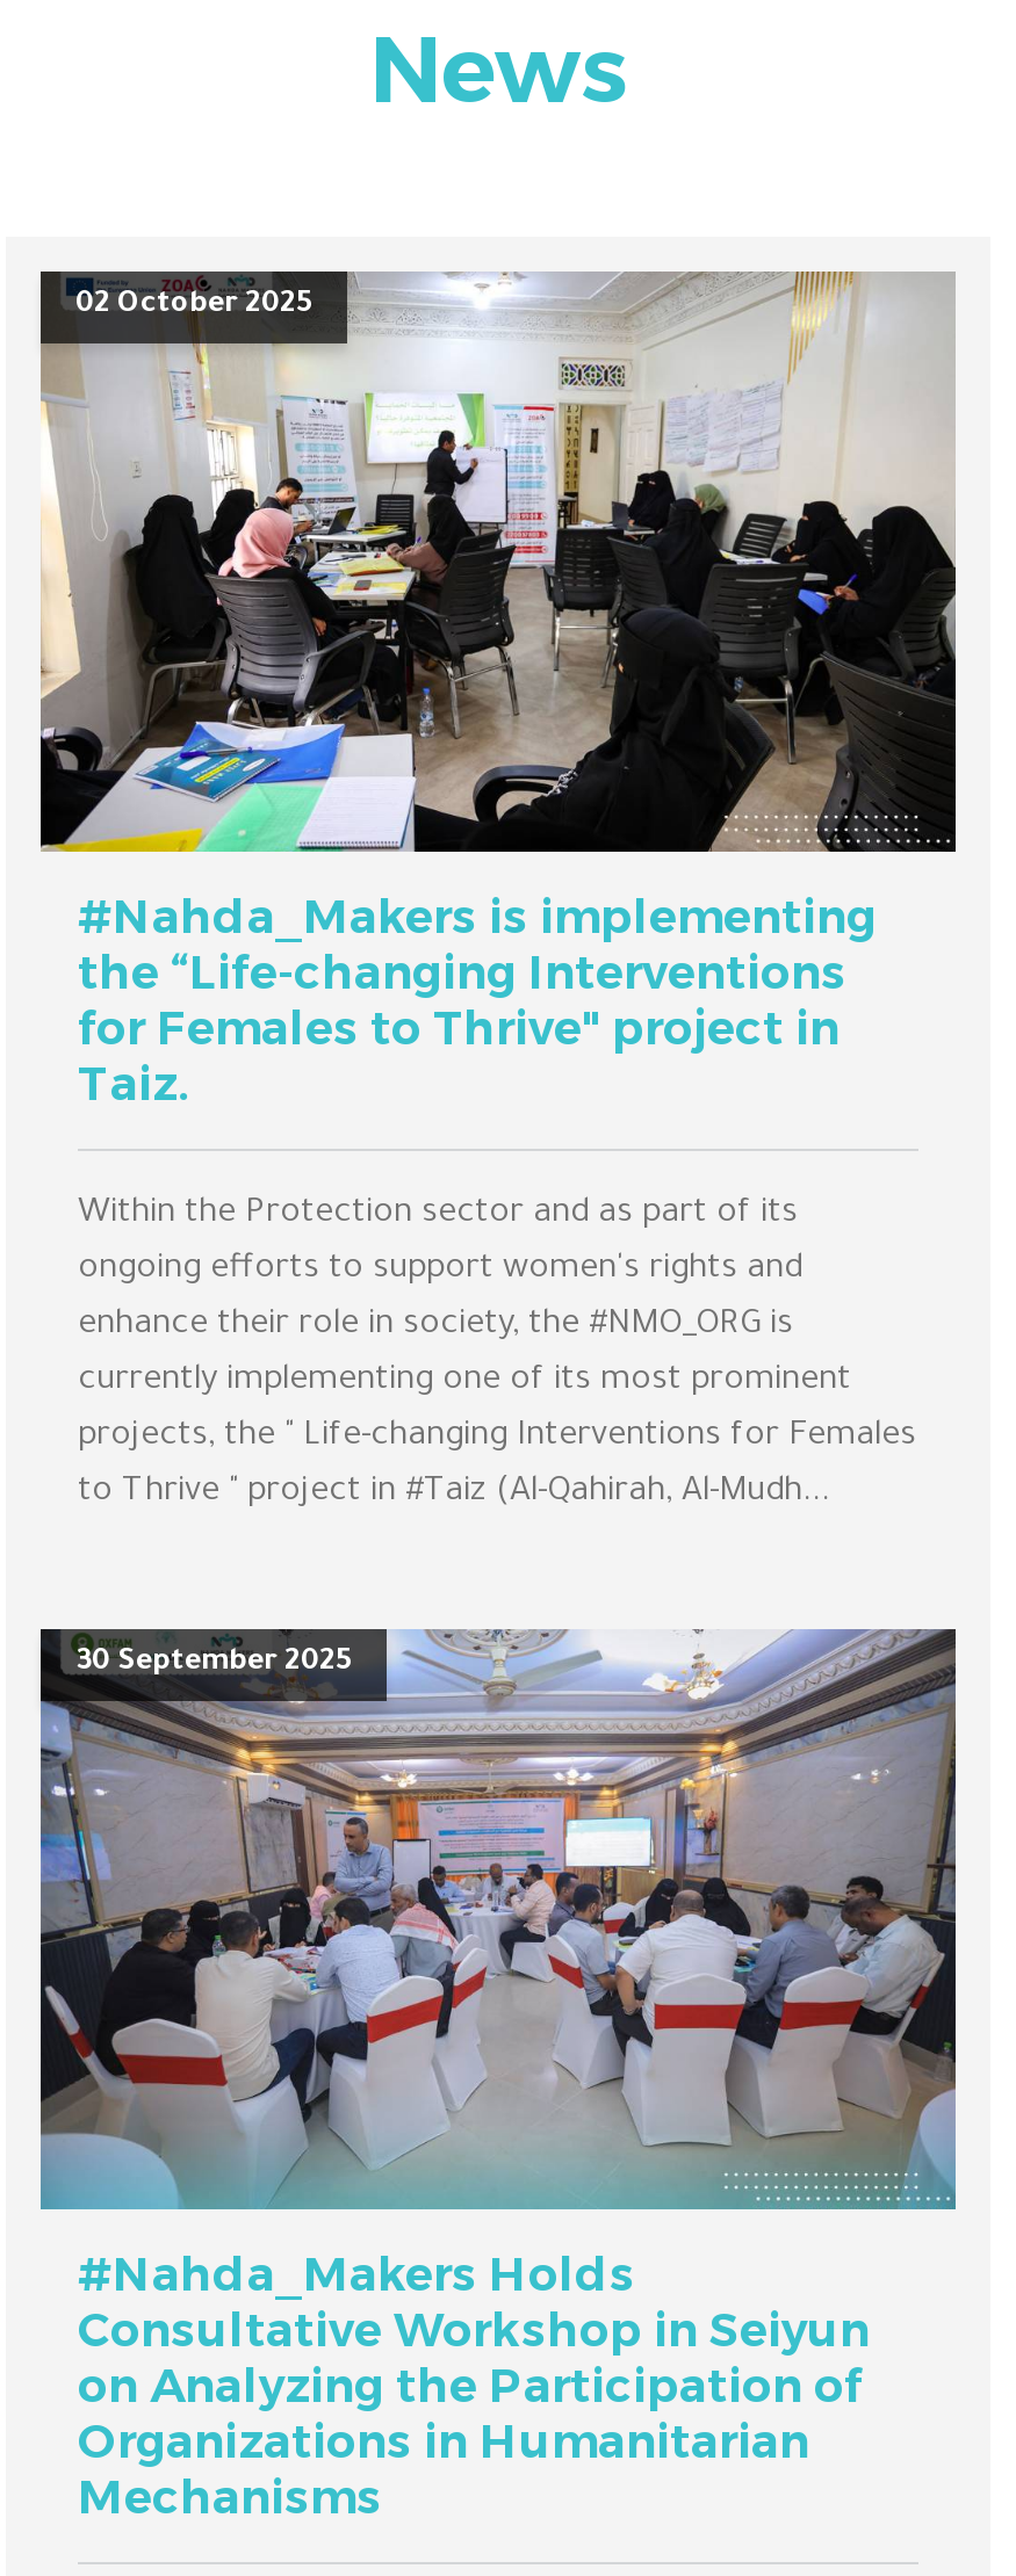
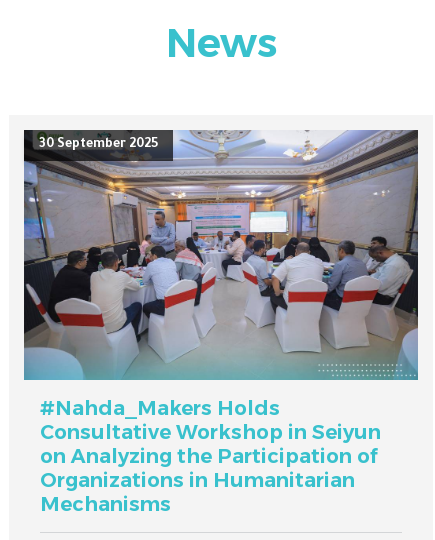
- [image]
- 02 October 2025

- #Nahda_Makers is implementing
- the “Life-changing Interventions
- for Females to Thrive" project in
- Taiz.
- Within the Protection sector and as part of its
- ongoing efforts to support women's rights and
- enhance their role in society, the #NMO_ORG is
- currently implementing one of its most prominent
- projects, the " Life-changing Interventions for Females
- to Thrive " project in #Taiz (Al-Qahirah, Al-Mudh...
